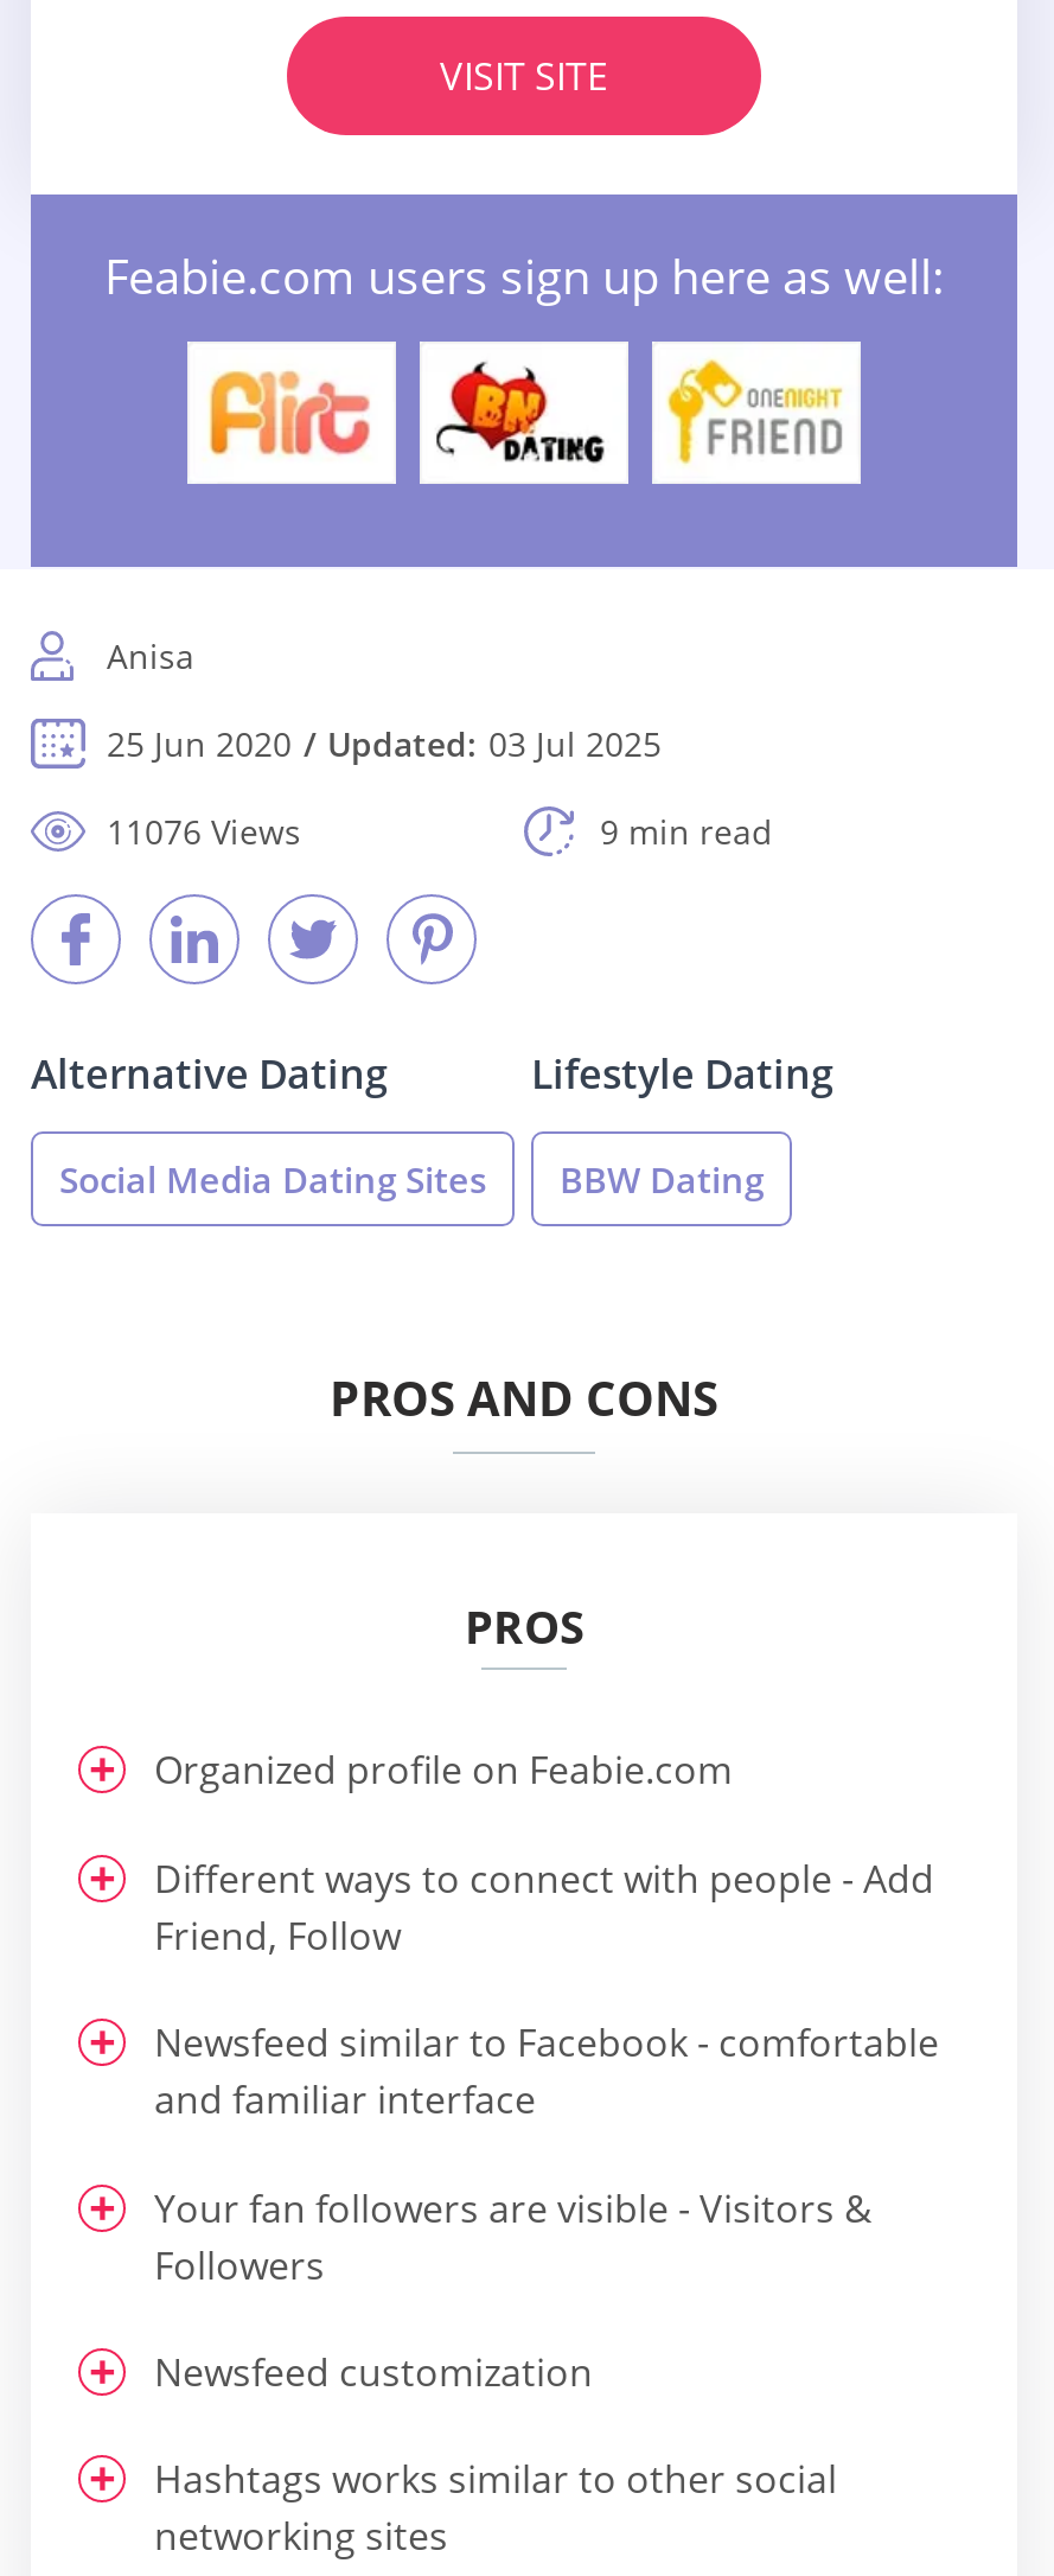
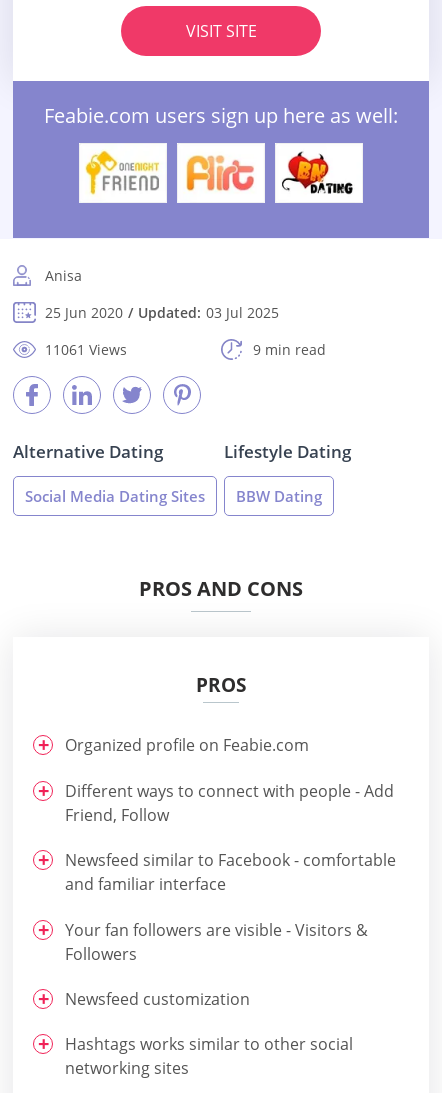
- [image]
+ [image]

- [image]
+ [image]

- [image]
+ [image]

- 11076 Views
+ 11061 Views
